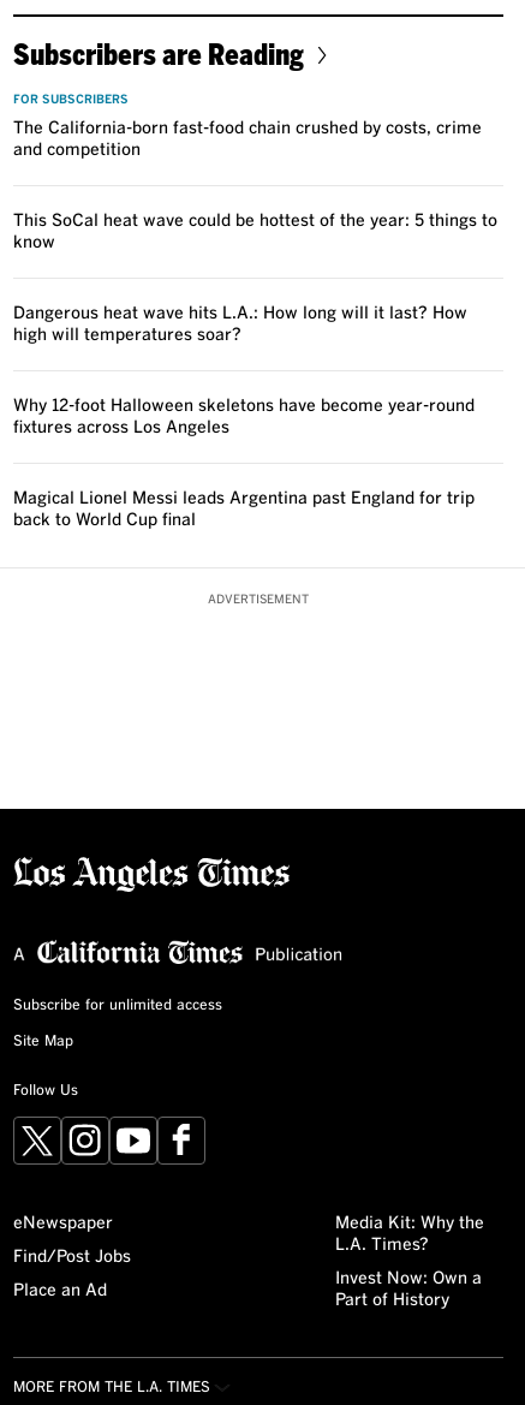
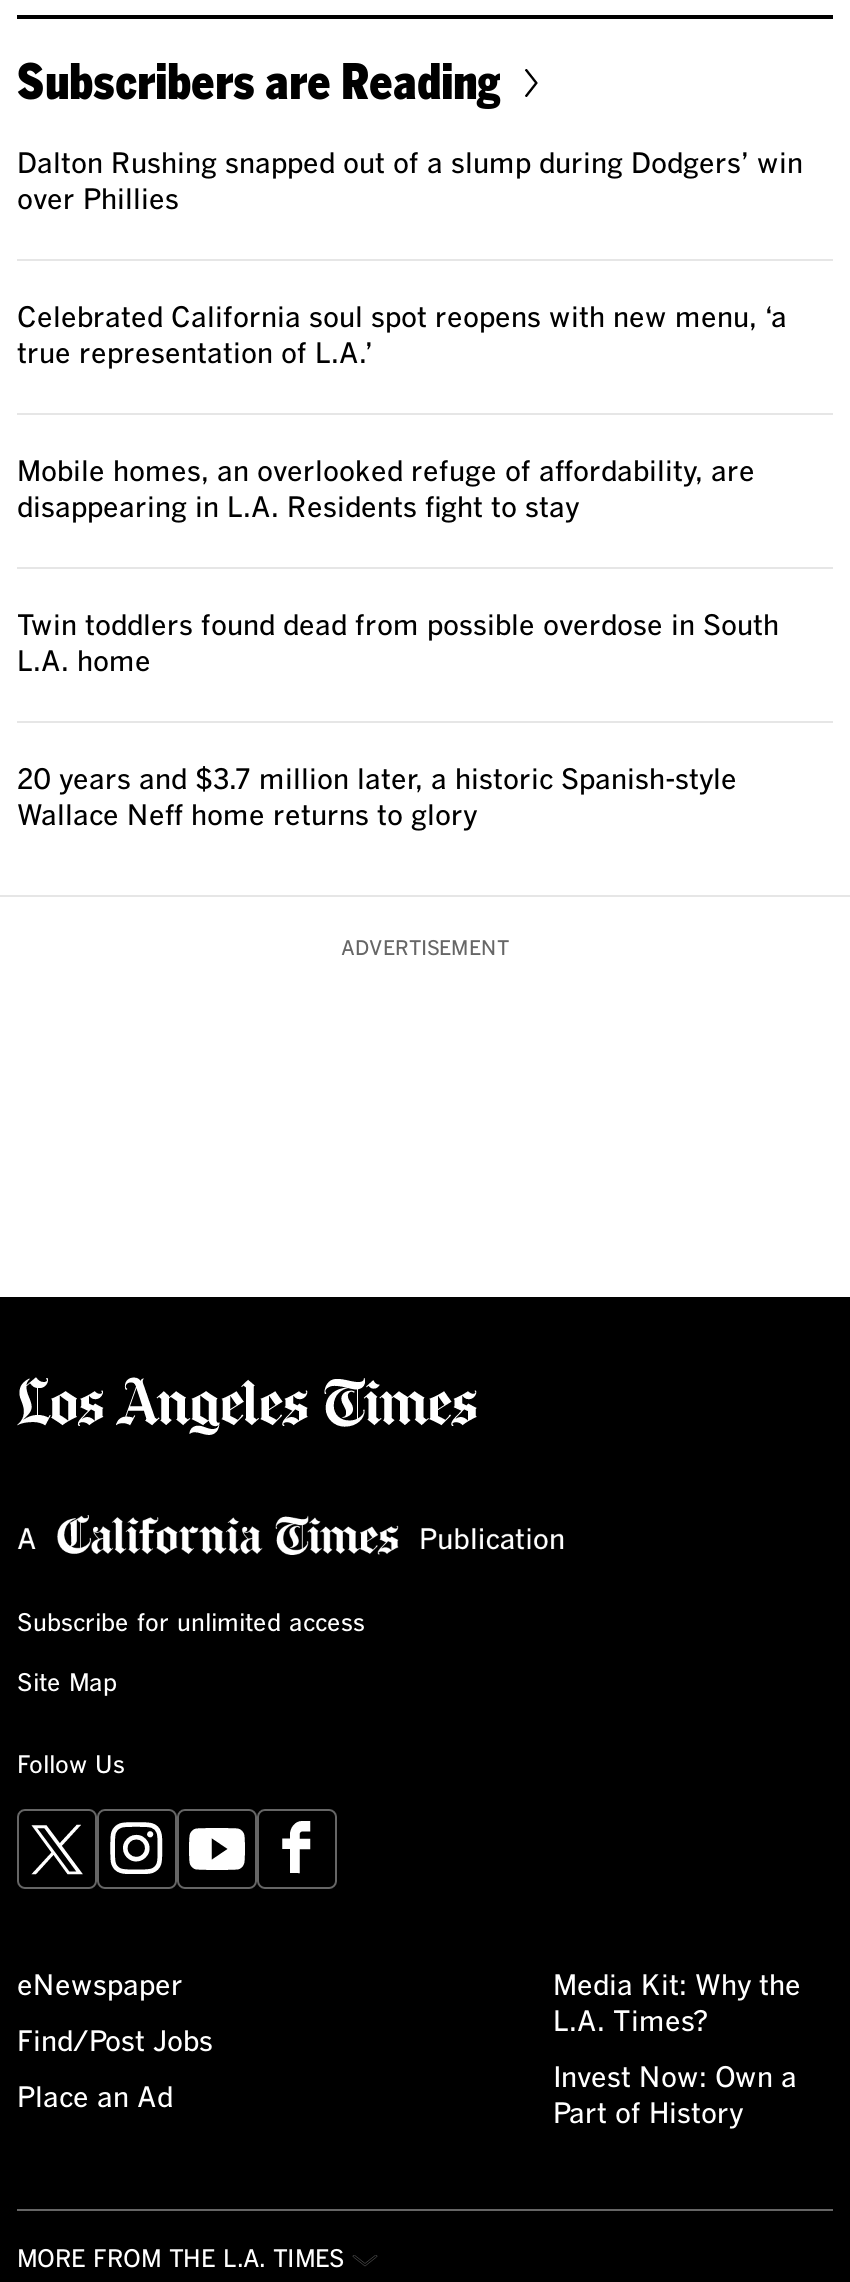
- FOR SUBSCRIBERS
- The California-born fast-food chain crushed by costs, crime
- and competition
+ Dalton Rushing snapped out of a slump during Dodgers’ win
+ over Phillies

- This SoCal heat wave could be hottest of the year: 5 things to
- know
+ Celebrated California soul spot reopens with new menu, ‘a
+ true representation of L.A.’

- Dangerous heat wave hits L.A.: How long will it last? How
- high will temperatures soar?
+ Mobile homes, an overlooked refuge of affordability, are
+ disappearing in L.A. Residents fight to stay

- Why 12-foot Halloween skeletons have become year-round
- fixtures across Los Angeles
+ Twin toddlers found dead from possible overdose in South
+ L.A. home

- Magical Lionel Messi leads Argentina past England for trip
- back to World Cup final
+ 20 years and $3.7 million later, a historic Spanish-style
+ Wallace Neff home returns to glory
